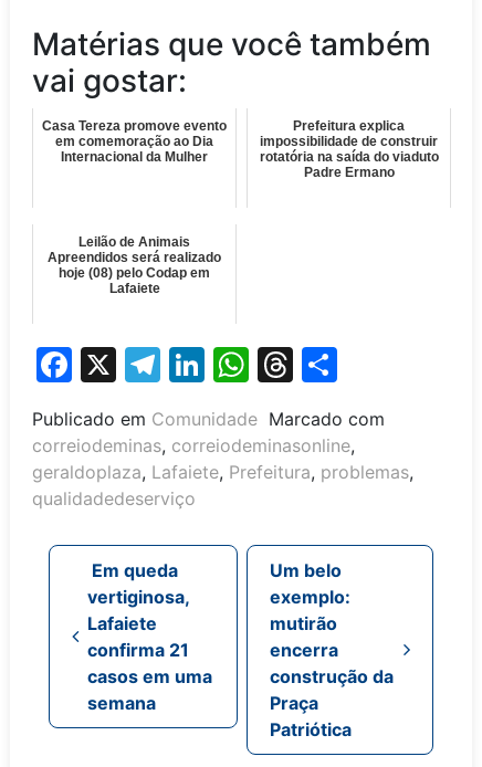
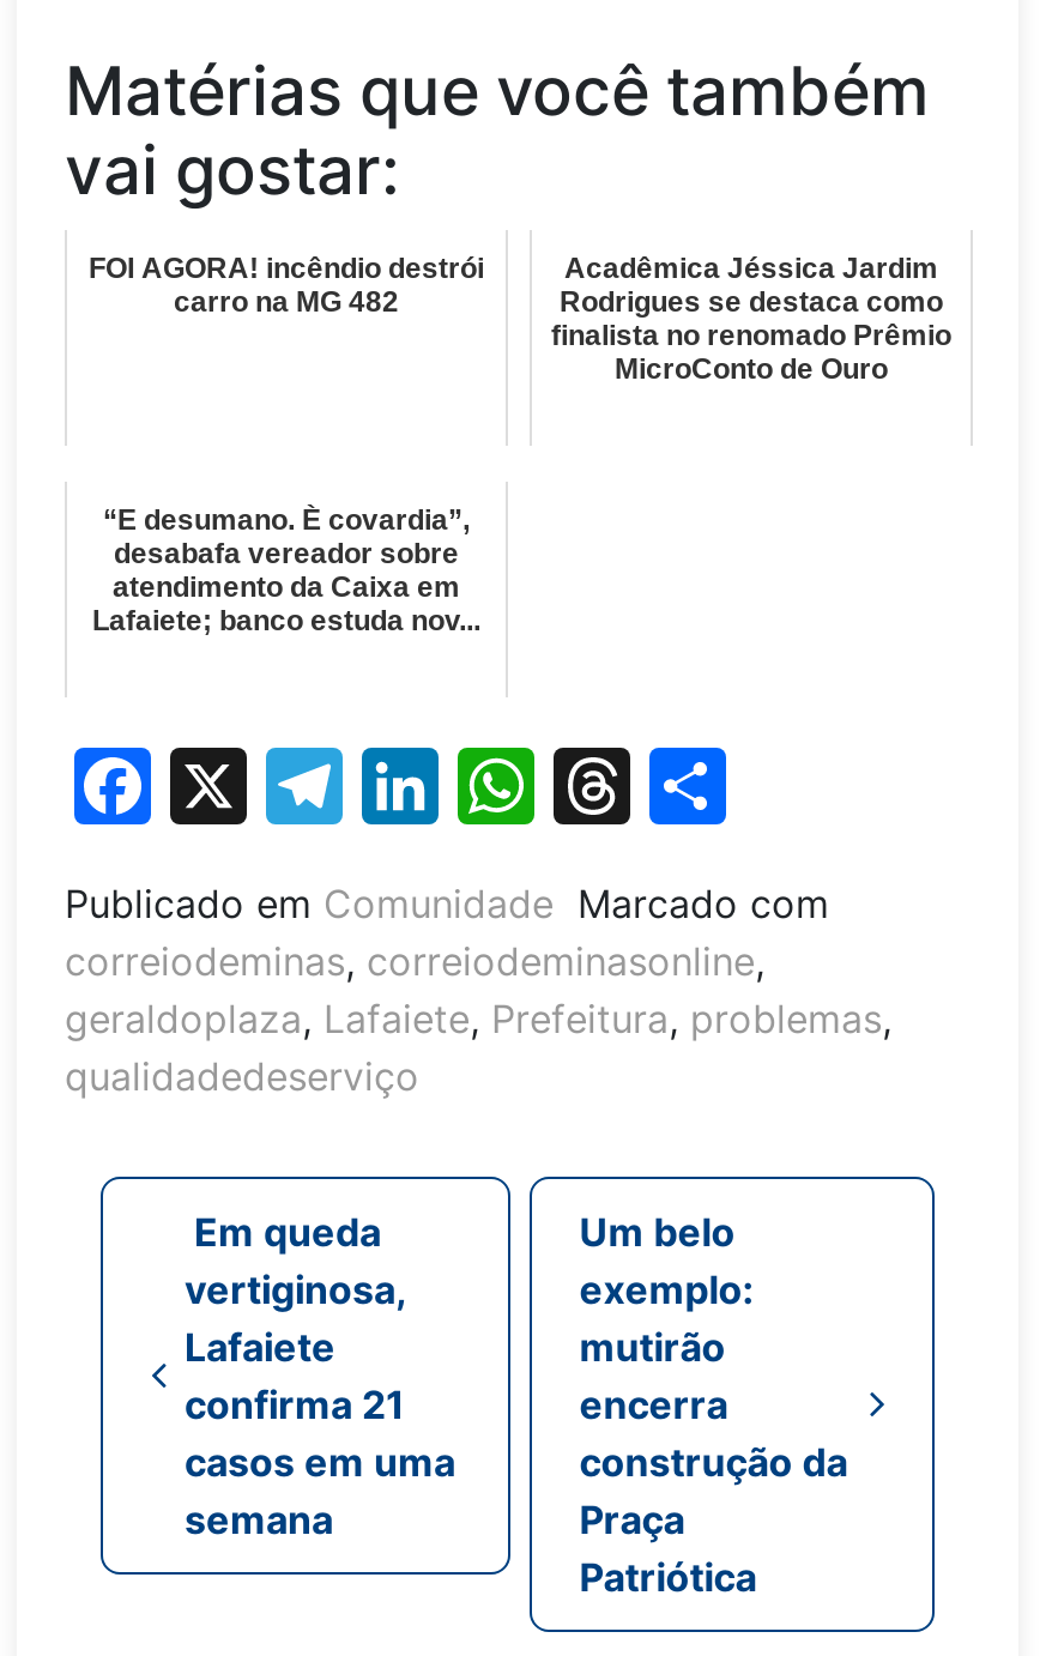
- Casa Tereza promove evento
- em comemoração ao Dia
- Internacional da Mulher
+ FOI AGORA! incêndio destrói
+ carro na MG 482

- Prefeitura explica
- impossibilidade de construir
- rotatória na saída do viaduto
- Padre Ermano
+ Acadêmica Jéssica Jardim
+ Rodrigues se destaca como
+ finalista no renomado Prêmio
+ MicroConto de Ouro

- Leilão de Animais
- Apreendidos será realizado
- hoje (08) pelo Codap em
- Lafaiete
+ “E desumano. È covardia”,
+ desabafa vereador sobre
+ atendimento da Caixa em
+ Lafaiete; banco estuda nov...
